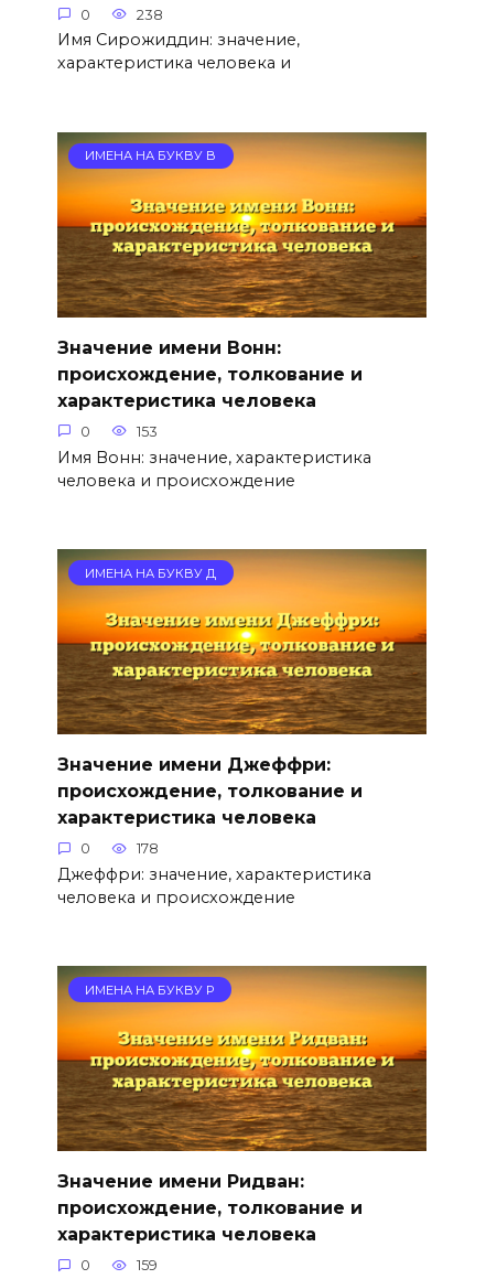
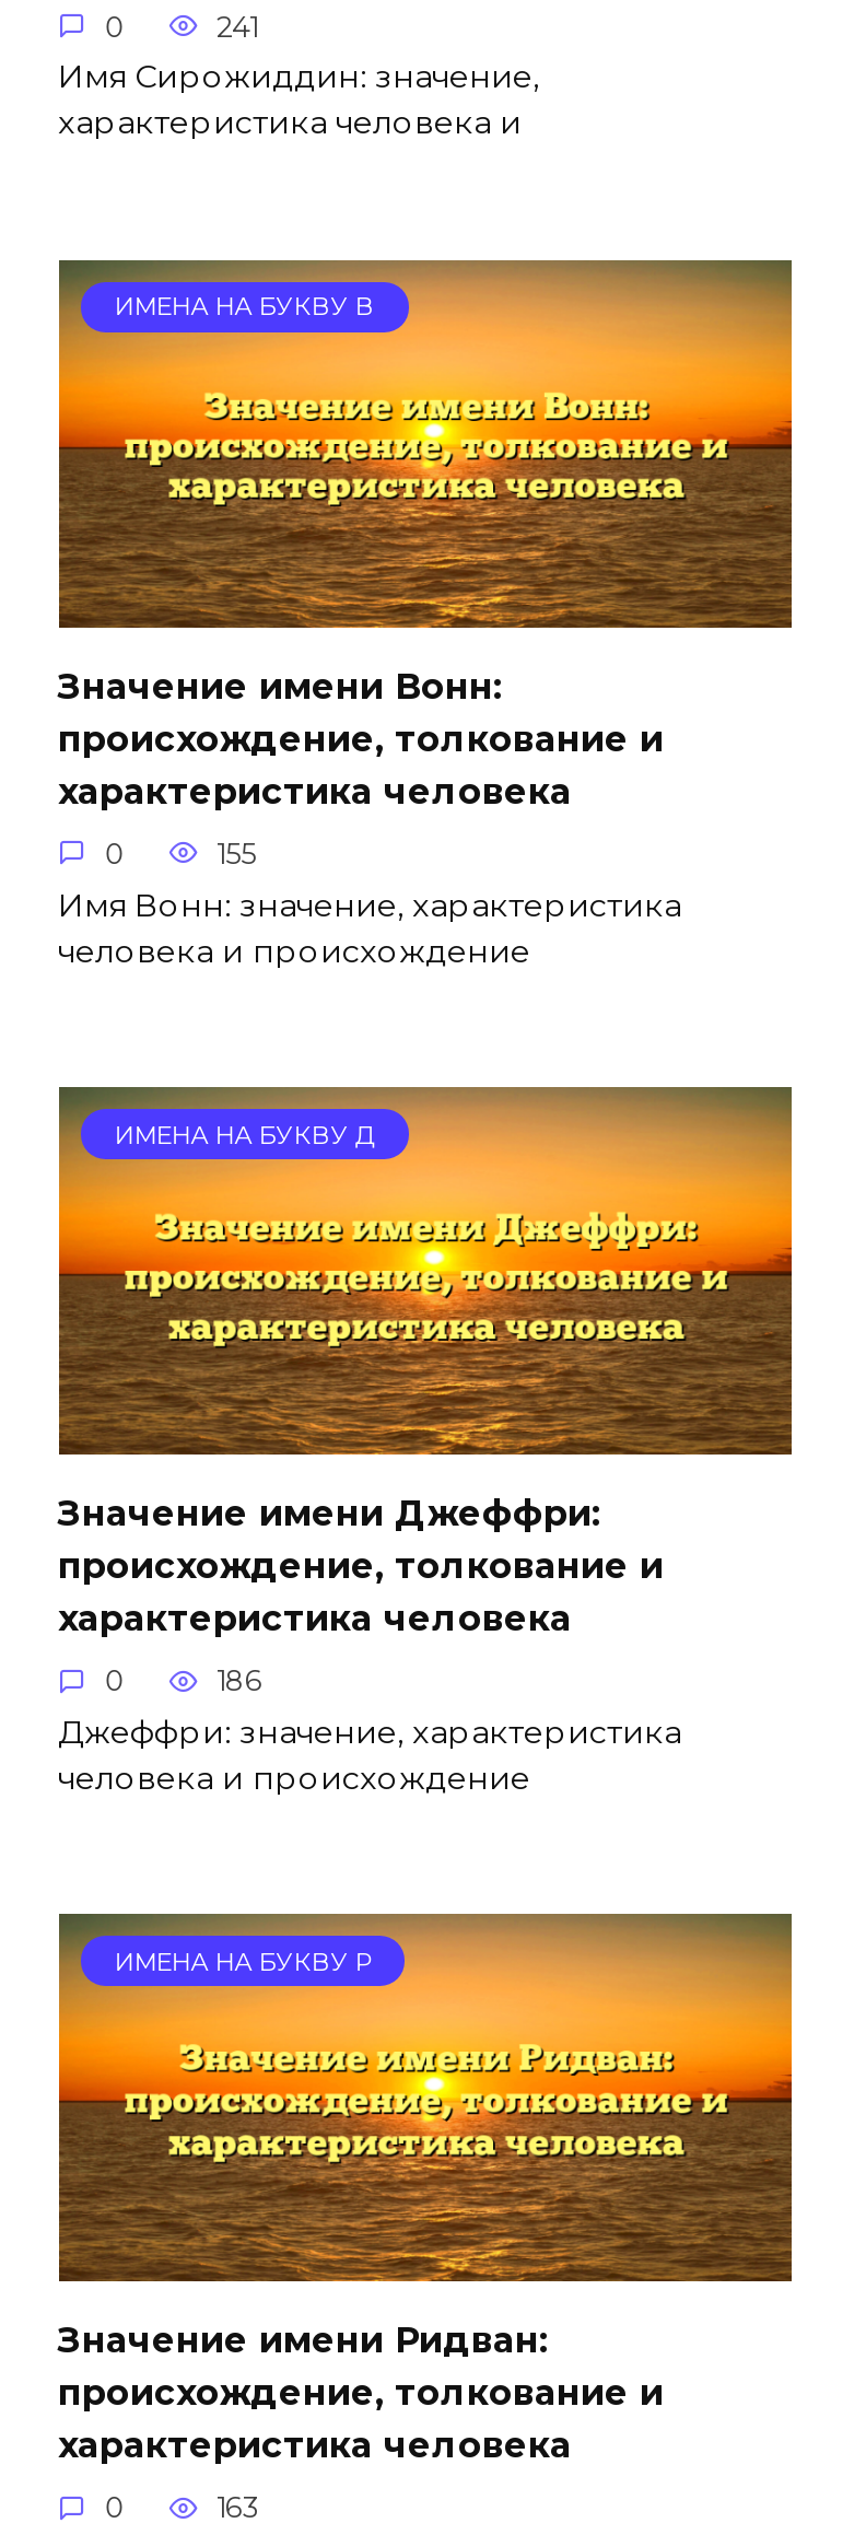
- 238
+ 241

- 153
+ 155

- 178
+ 186

- 159
+ 163
